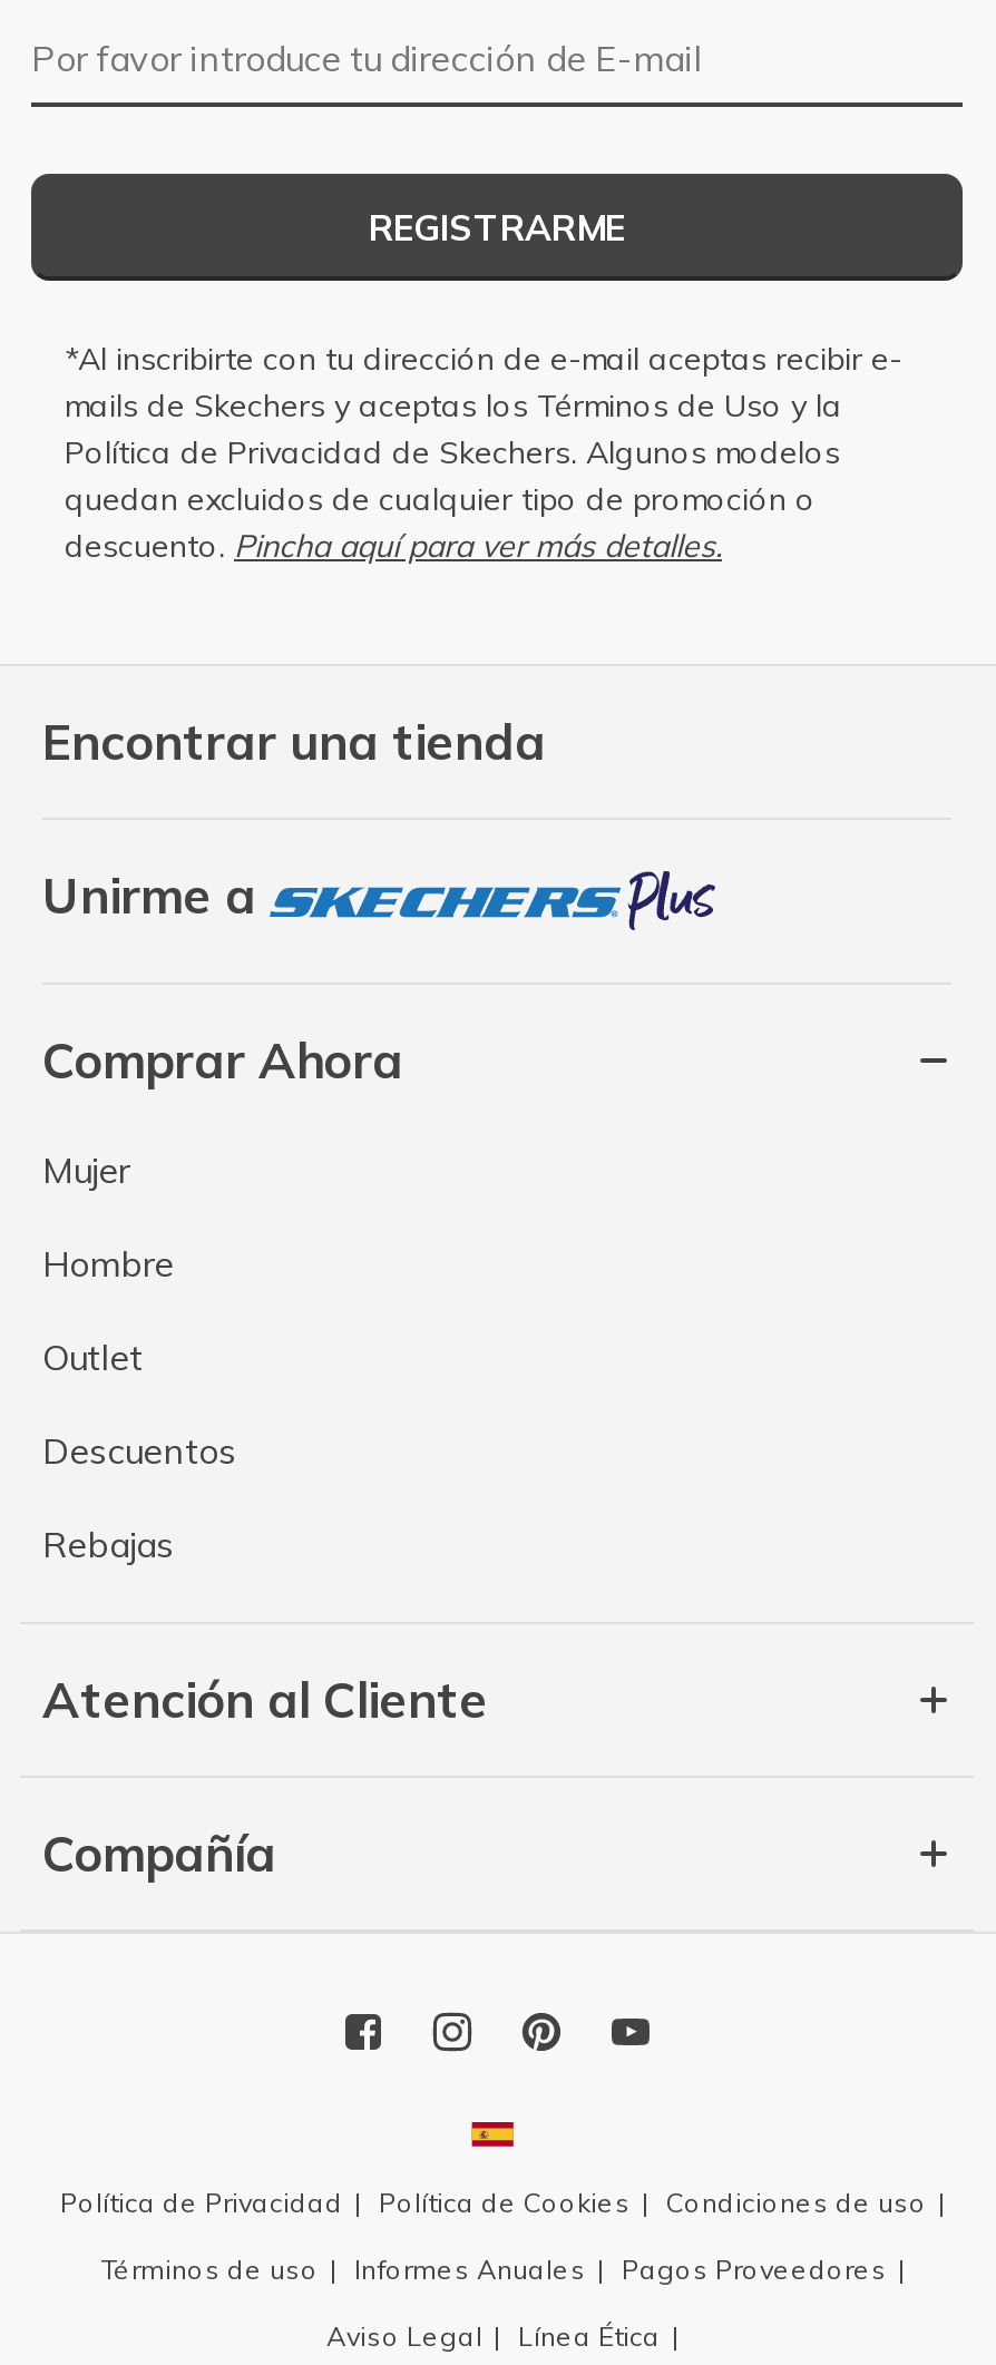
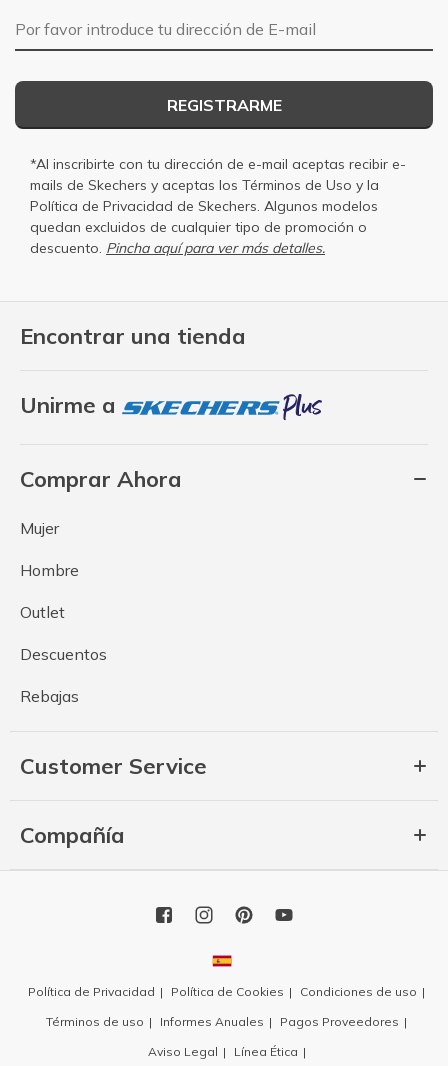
- Atención al Cliente
+ Customer Service
